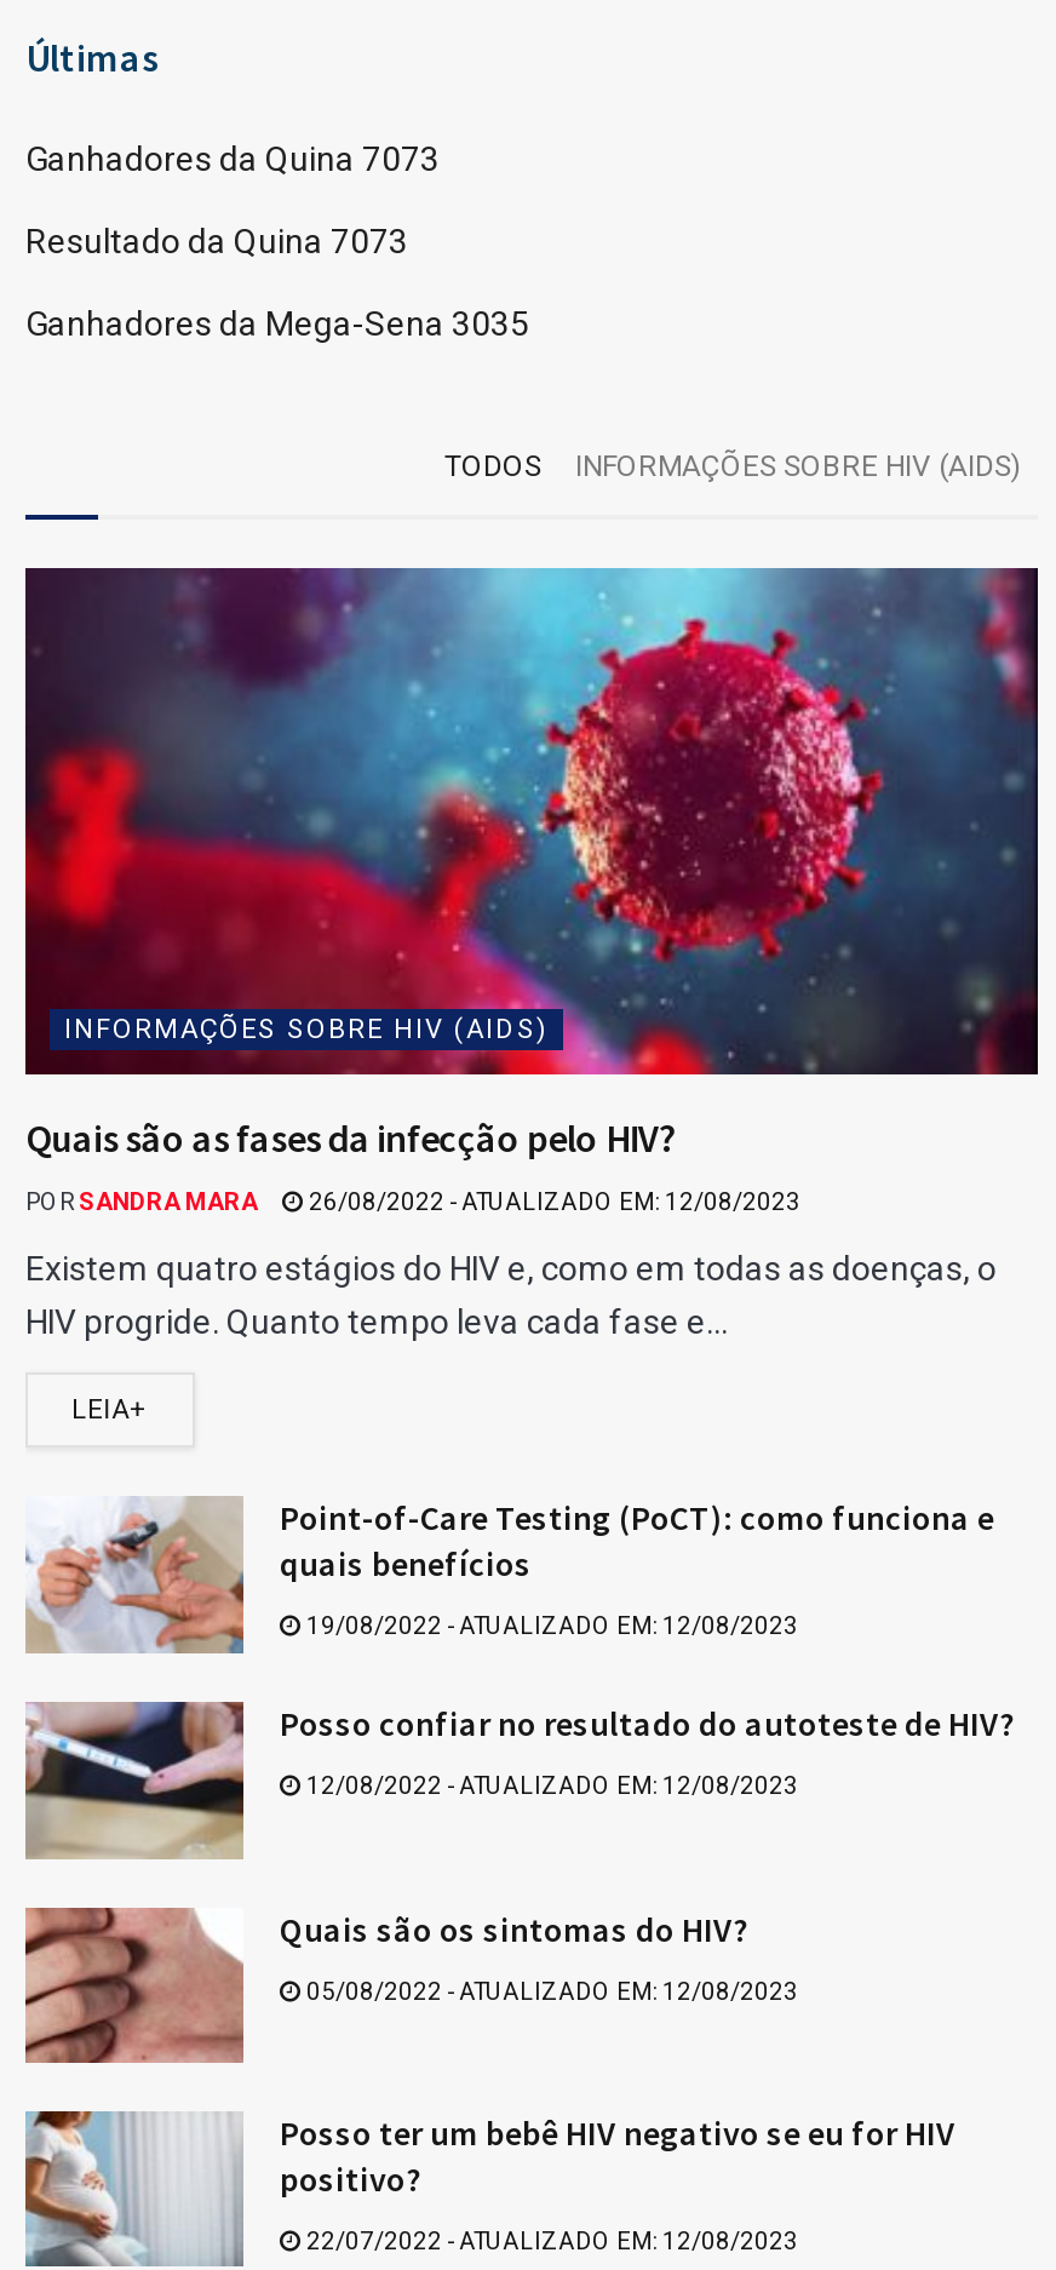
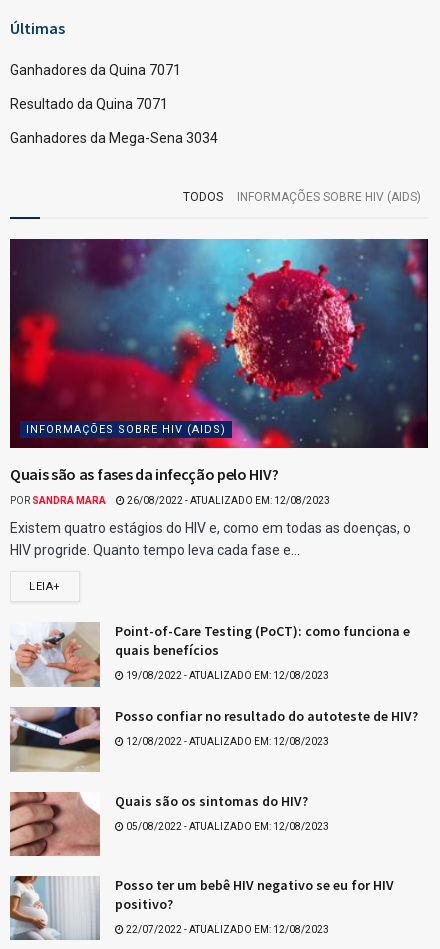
- Ganhadores da Quina 7073
+ Ganhadores da Quina 7071

- Resultado da Quina 7073
+ Resultado da Quina 7071

- Ganhadores da Mega-Sena 3035
+ Ganhadores da Mega-Sena 3034
